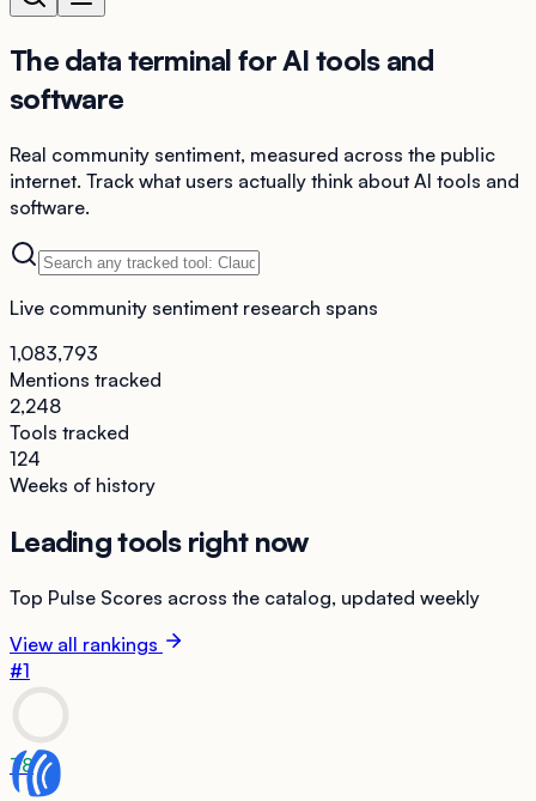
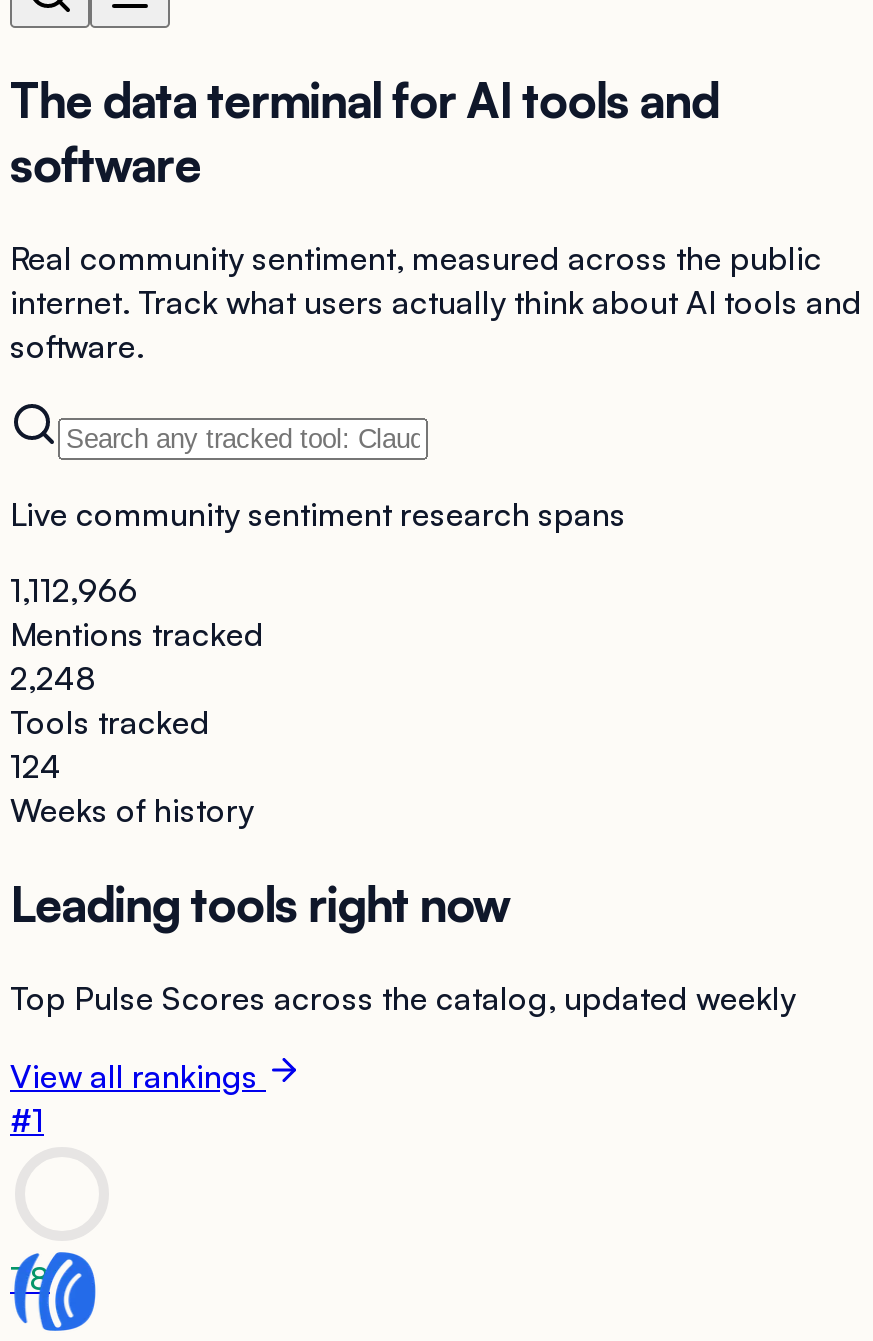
- 1,083,793
+ 1,112,966
